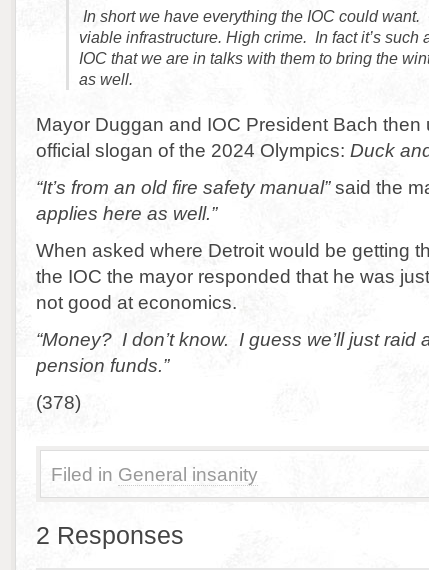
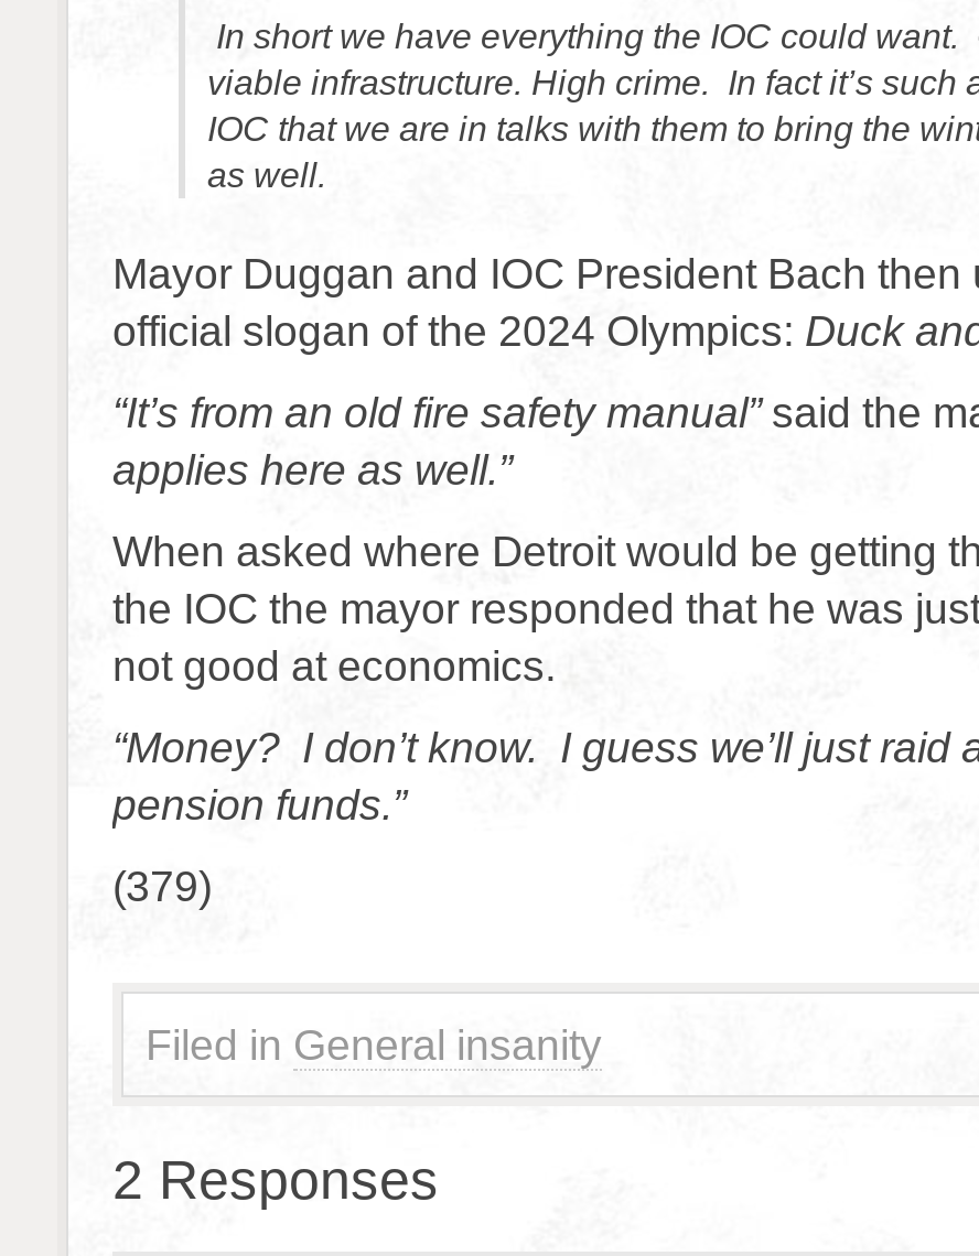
- (378)
+ (379)
